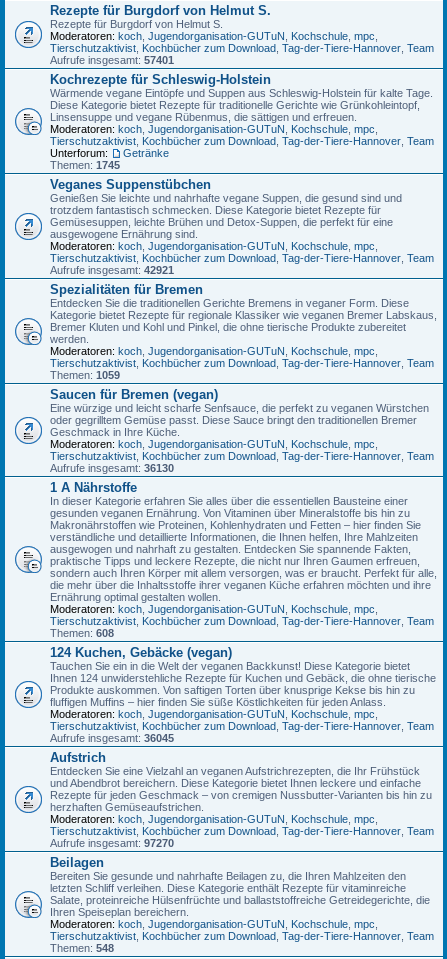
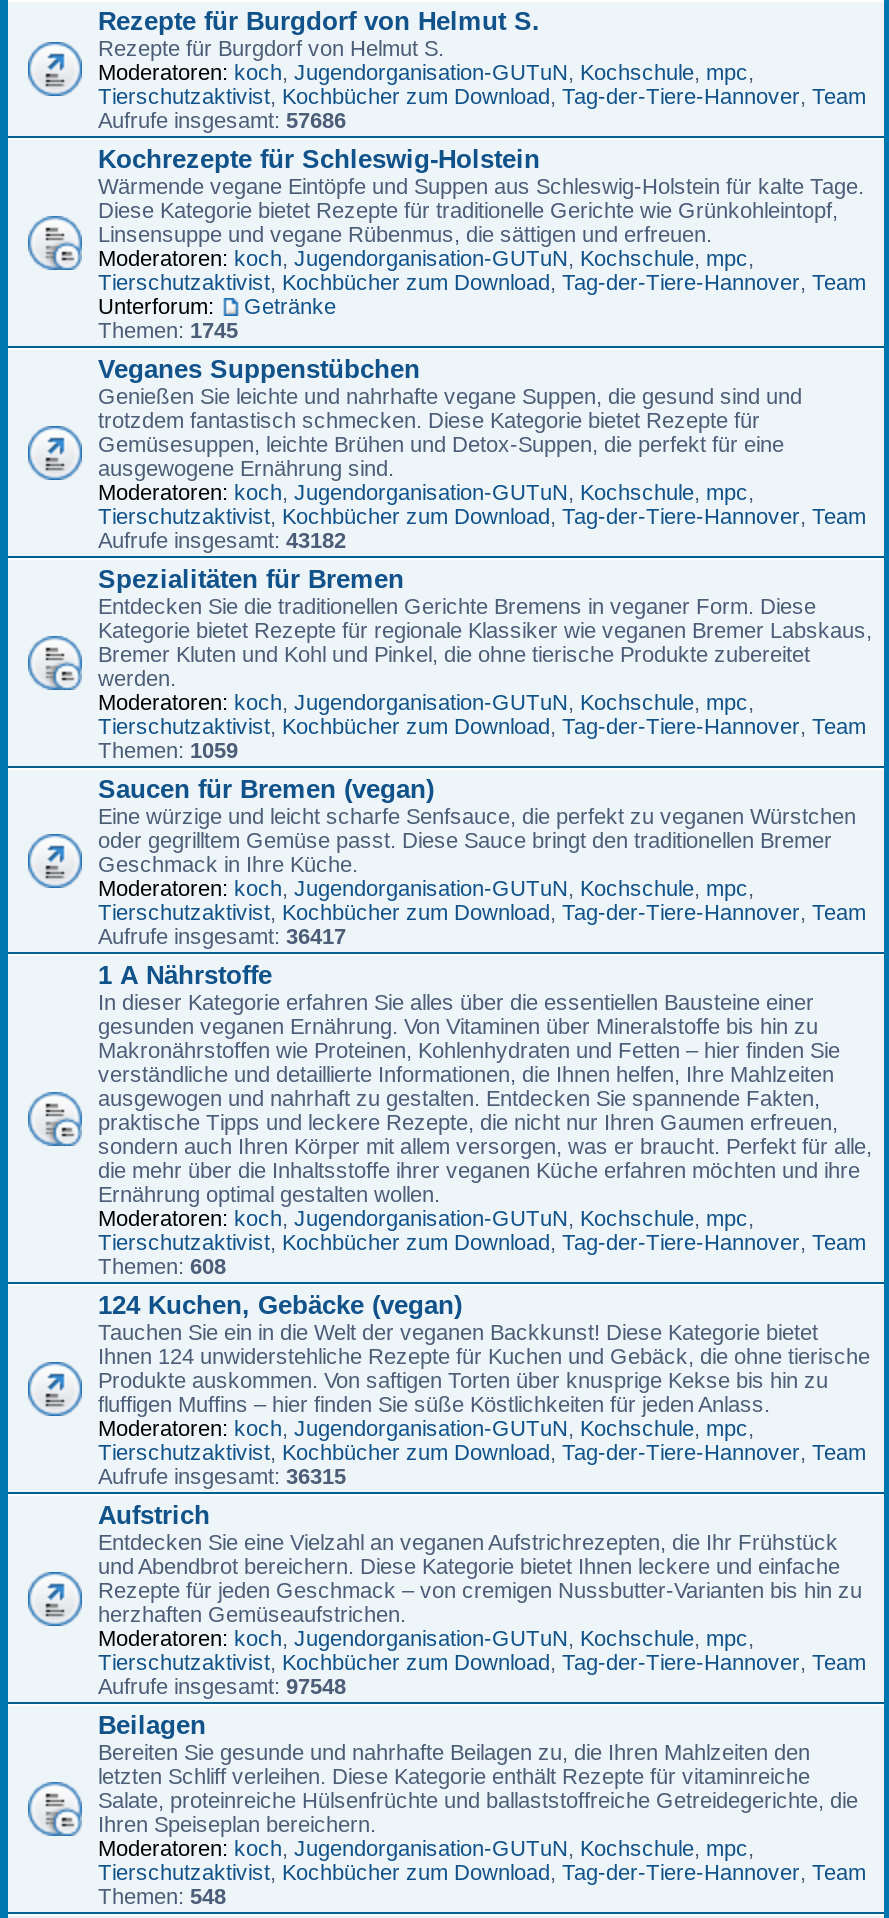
- Aufrufe insgesamt: 57401
+ Aufrufe insgesamt: 57686

- Aufrufe insgesamt: 42921
+ Aufrufe insgesamt: 43182

- Aufrufe insgesamt: 36130
+ Aufrufe insgesamt: 36417

- Aufrufe insgesamt: 36045
+ Aufrufe insgesamt: 36315

- Aufrufe insgesamt: 97270
+ Aufrufe insgesamt: 97548
